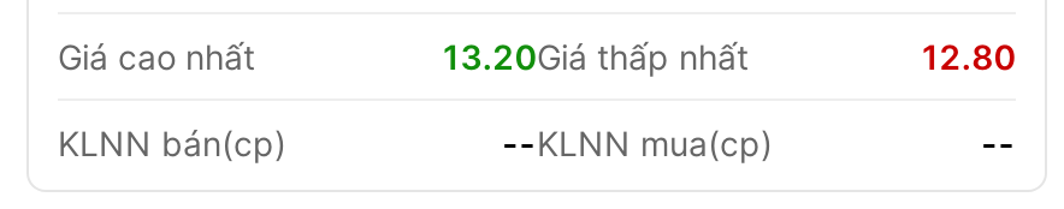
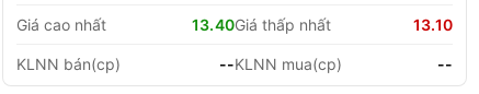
- 13.20 Giá thấp nhất
+ 13.40 Giá thấp nhất

- 12.80
+ 13.10
